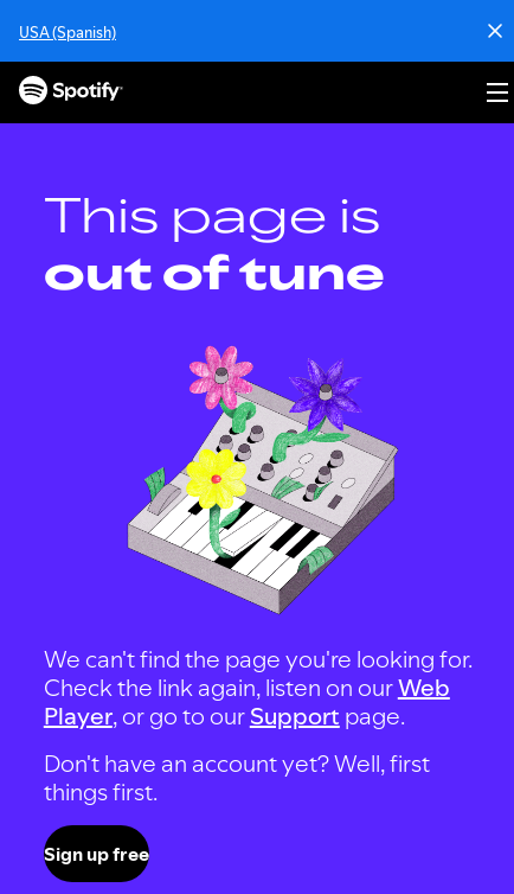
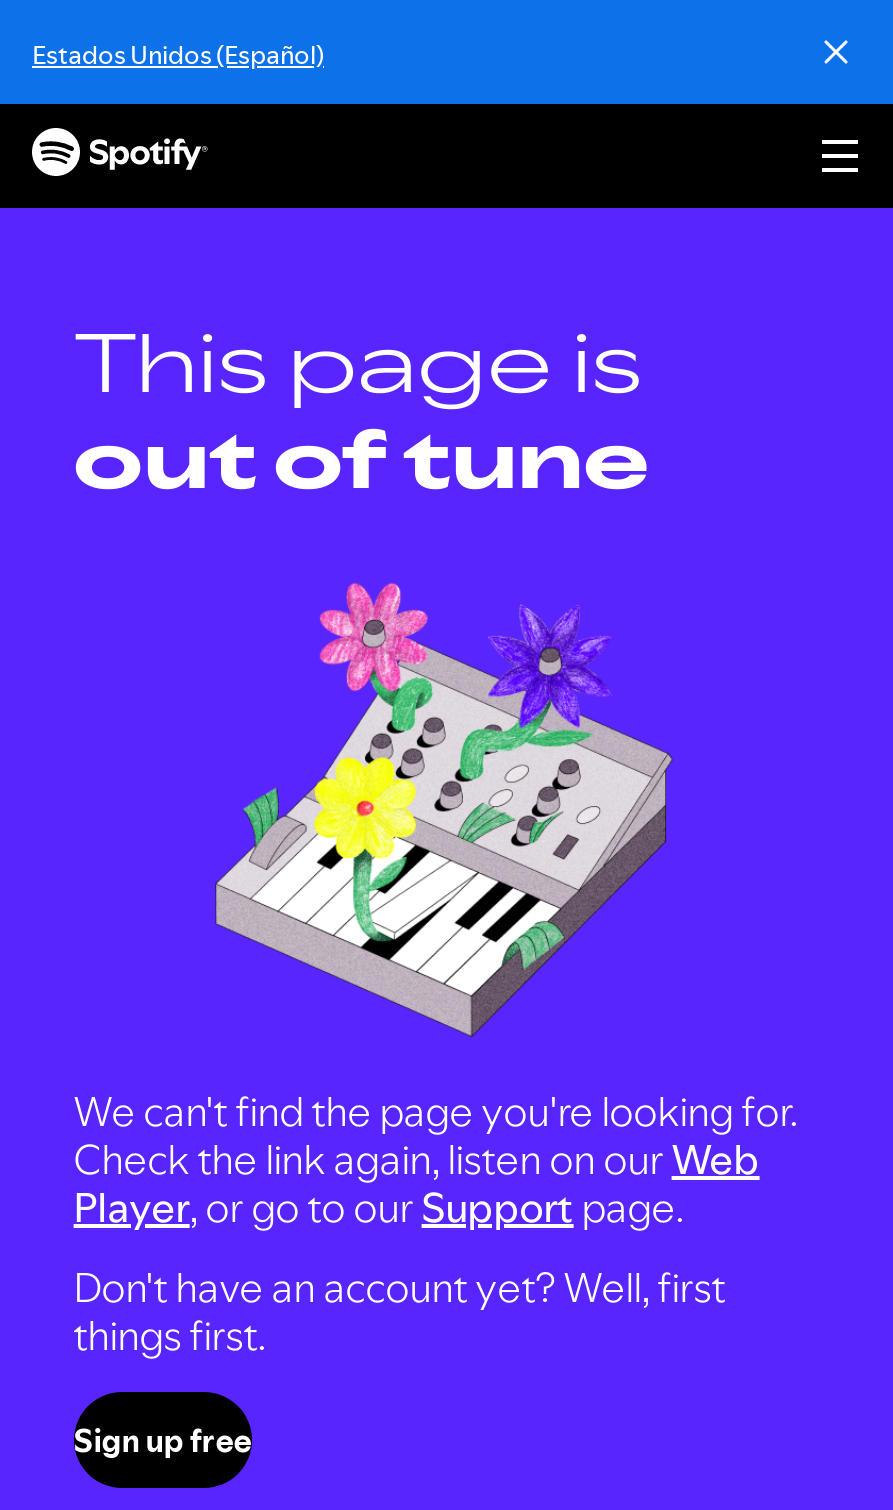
- USA (Spanish)
+ Estados Unidos (Español)
